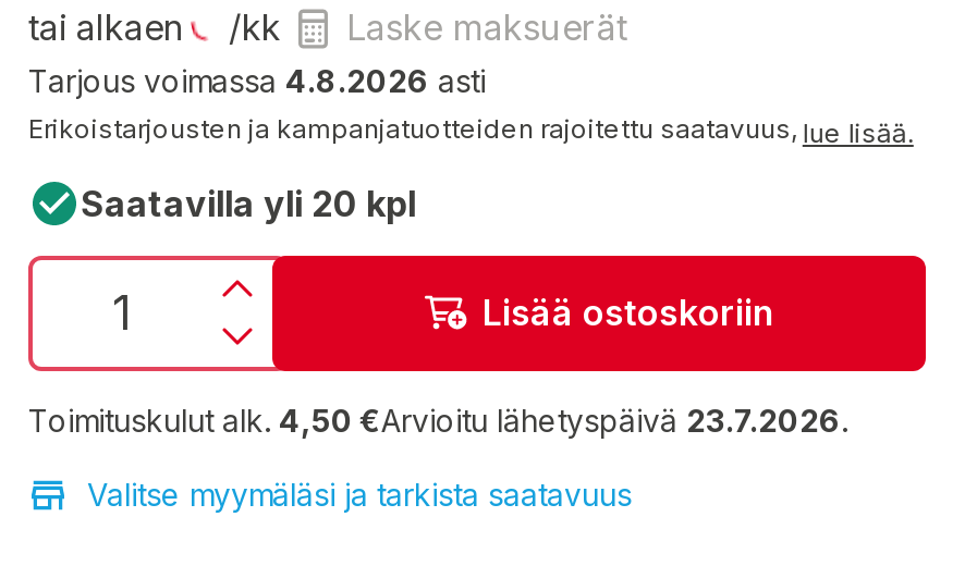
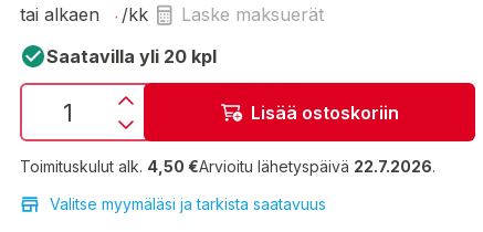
- Tarjous voimassa 4.8.2026 asti
- Erikoistarjousten ja kampanjatuotteiden rajoitettu saatavuus, lue lisää.

- Toimituskulut alk. 4,50 €Arvioitu lähetyspäivä 23.7.2026.
+ Toimituskulut alk. 4,50 €Arvioitu lähetyspäivä 22.7.2026.
